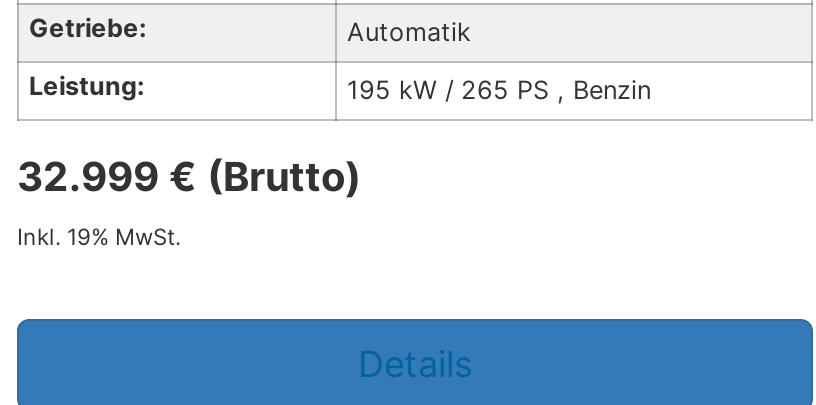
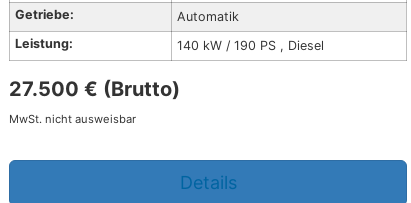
- 195 kW / 265 PS , Benzin
+ 140 kW / 190 PS , Diesel

- 32.999 € (Brutto)
+ 27.500 € (Brutto)

- Inkl. 19% MwSt.
+ MwSt. nicht ausweisbar
